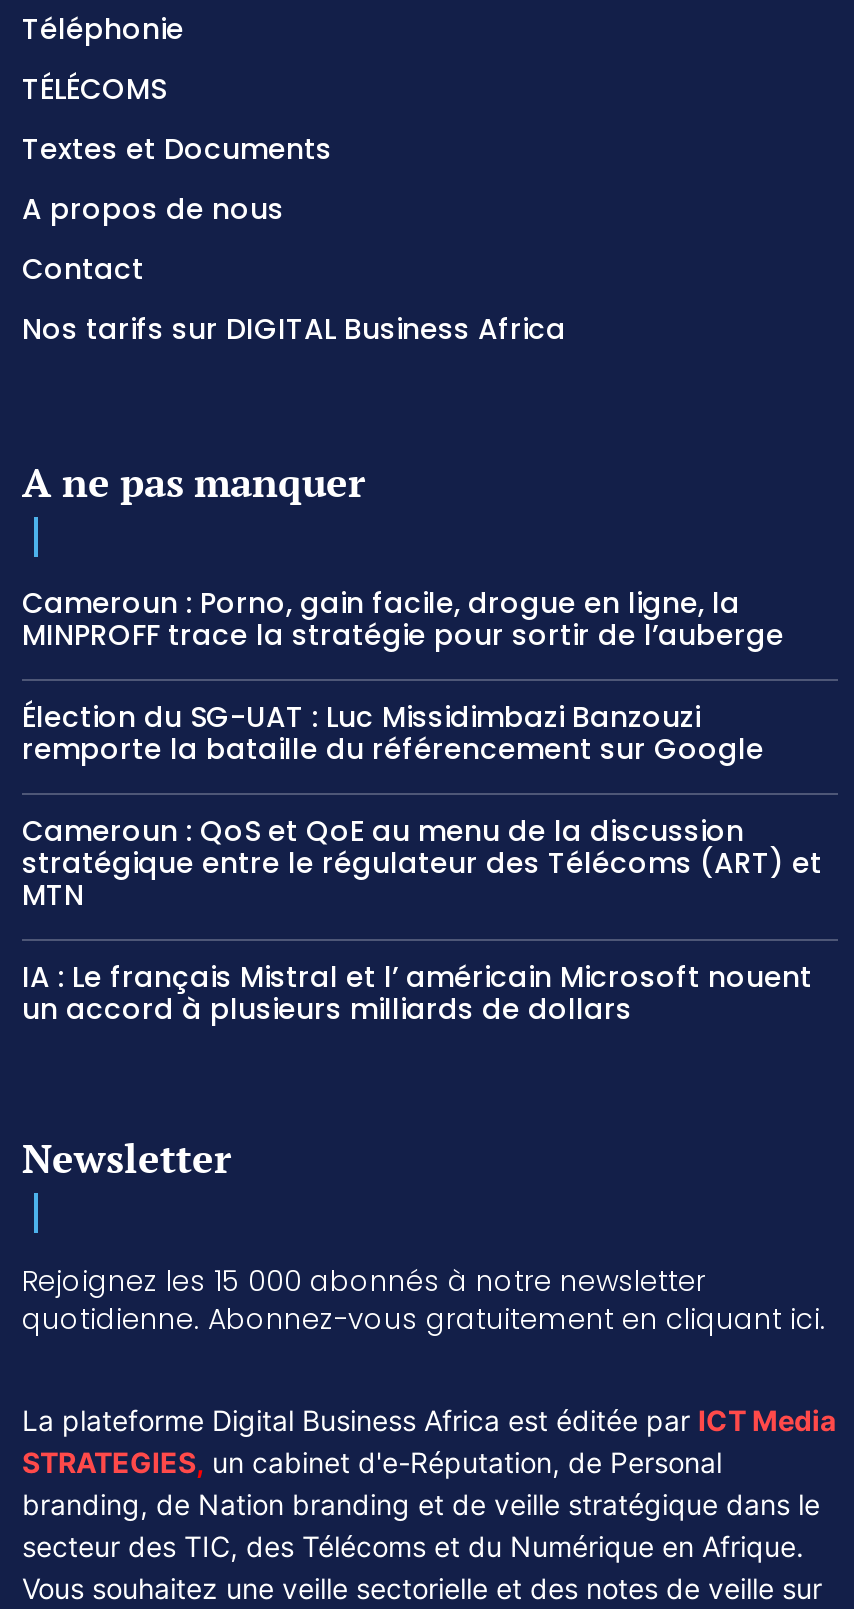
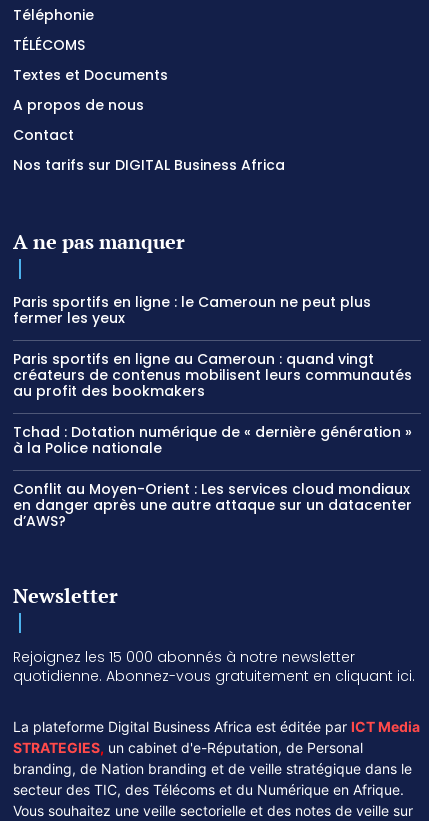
- Cameroun : Porno, gain facile, drogue en ligne, la
- MINPROFF trace la stratégie pour sortir de l’auberge
+ Paris sportifs en ligne : le Cameroun ne peut plus
+ fermer les yeux

- Élection du SG-UAT : Luc Missidimbazi Banzouzi
- remporte la bataille du référencement sur Google
+ Paris sportifs en ligne au Cameroun : quand vingt
+ créateurs de contenus mobilisent leurs communautés
+ au profit des bookmakers

- Cameroun : QoS et QoE au menu de la discussion
- stratégique entre le régulateur des Télécoms (ART) et
- MTN
+ Tchad : Dotation numérique de « dernière génération »
+ à la Police nationale

- IA : Le français Mistral et l’ américain Microsoft nouent
- un accord à plusieurs milliards de dollars
+ Conflit au Moyen-Orient : Les services cloud mondiaux
+ en danger après une autre attaque sur un datacenter
+ d’AWS?
